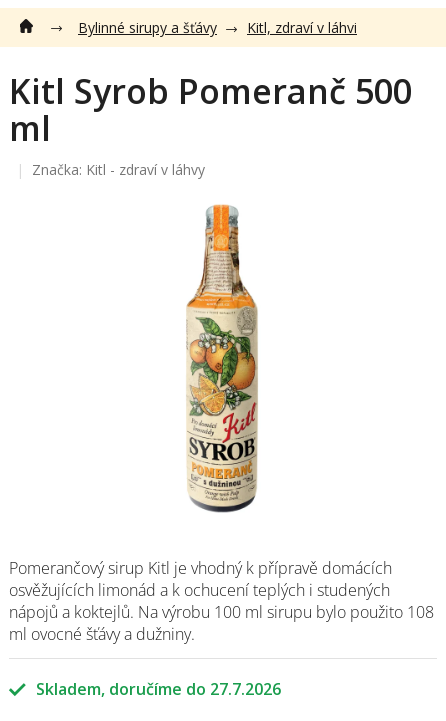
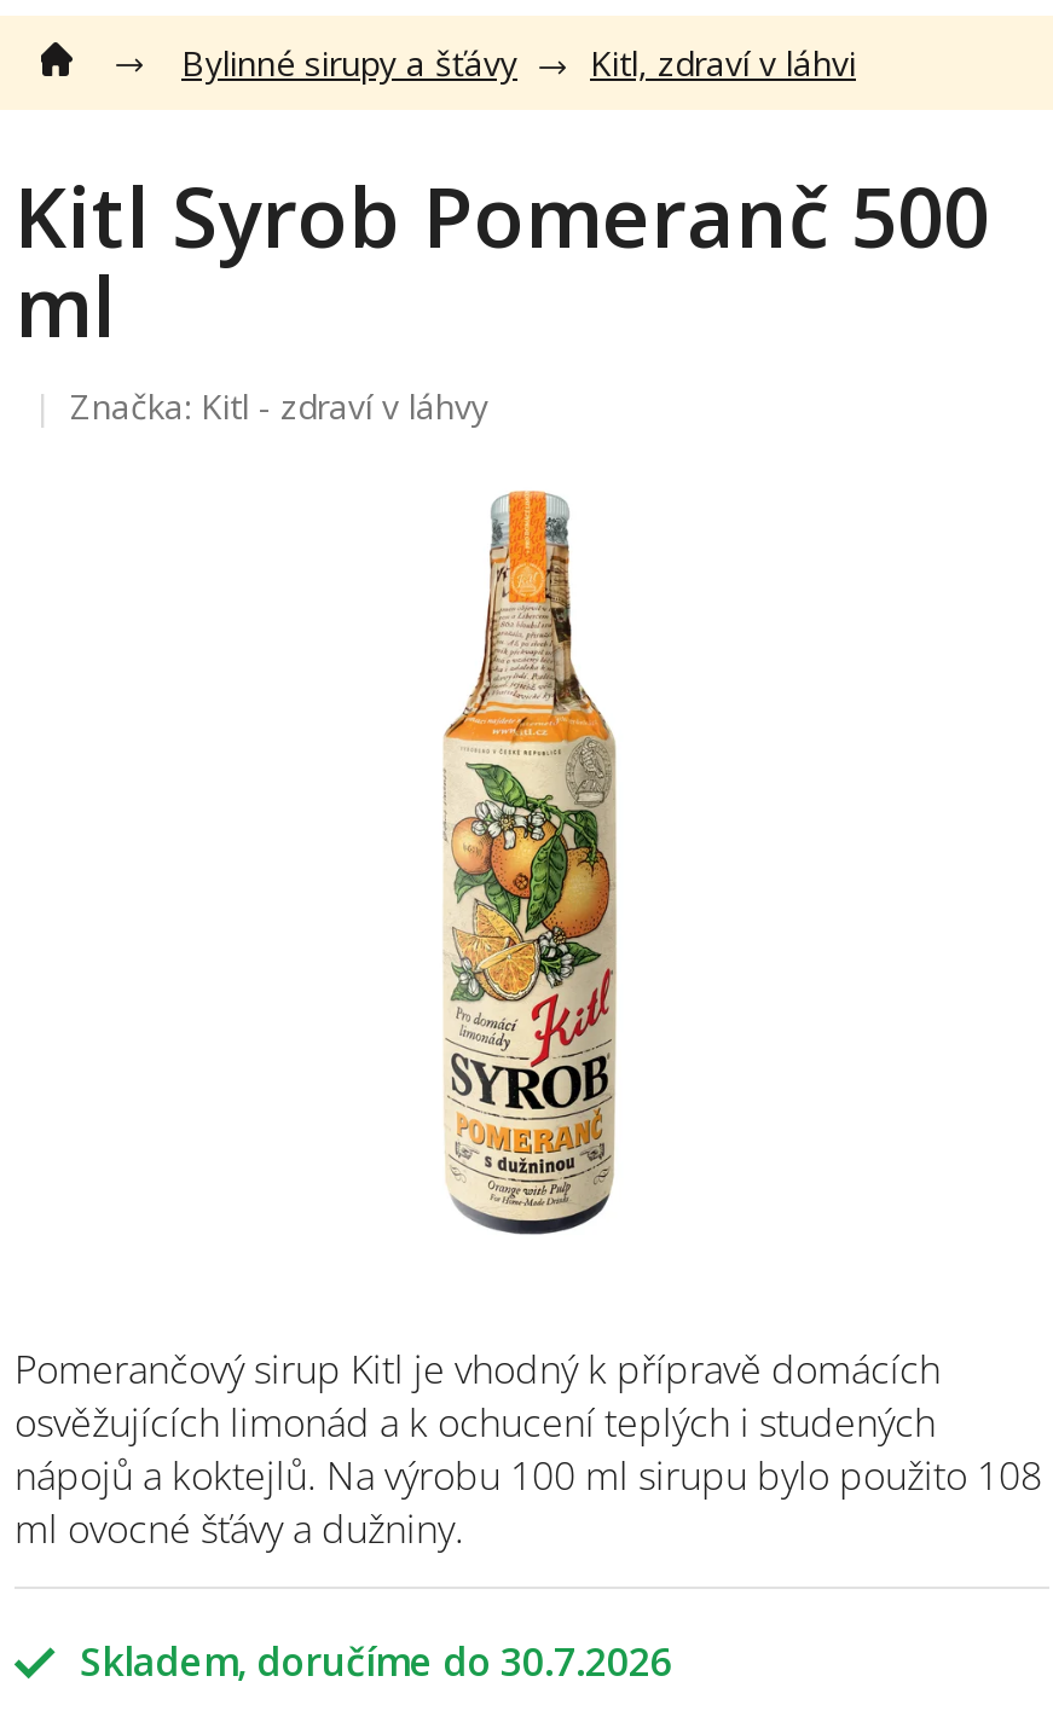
- 27.7.2026
+ 30.7.2026
